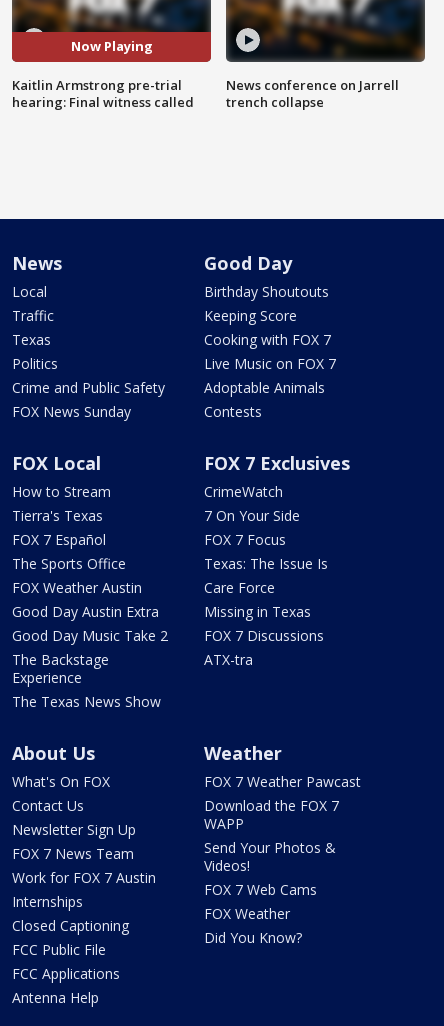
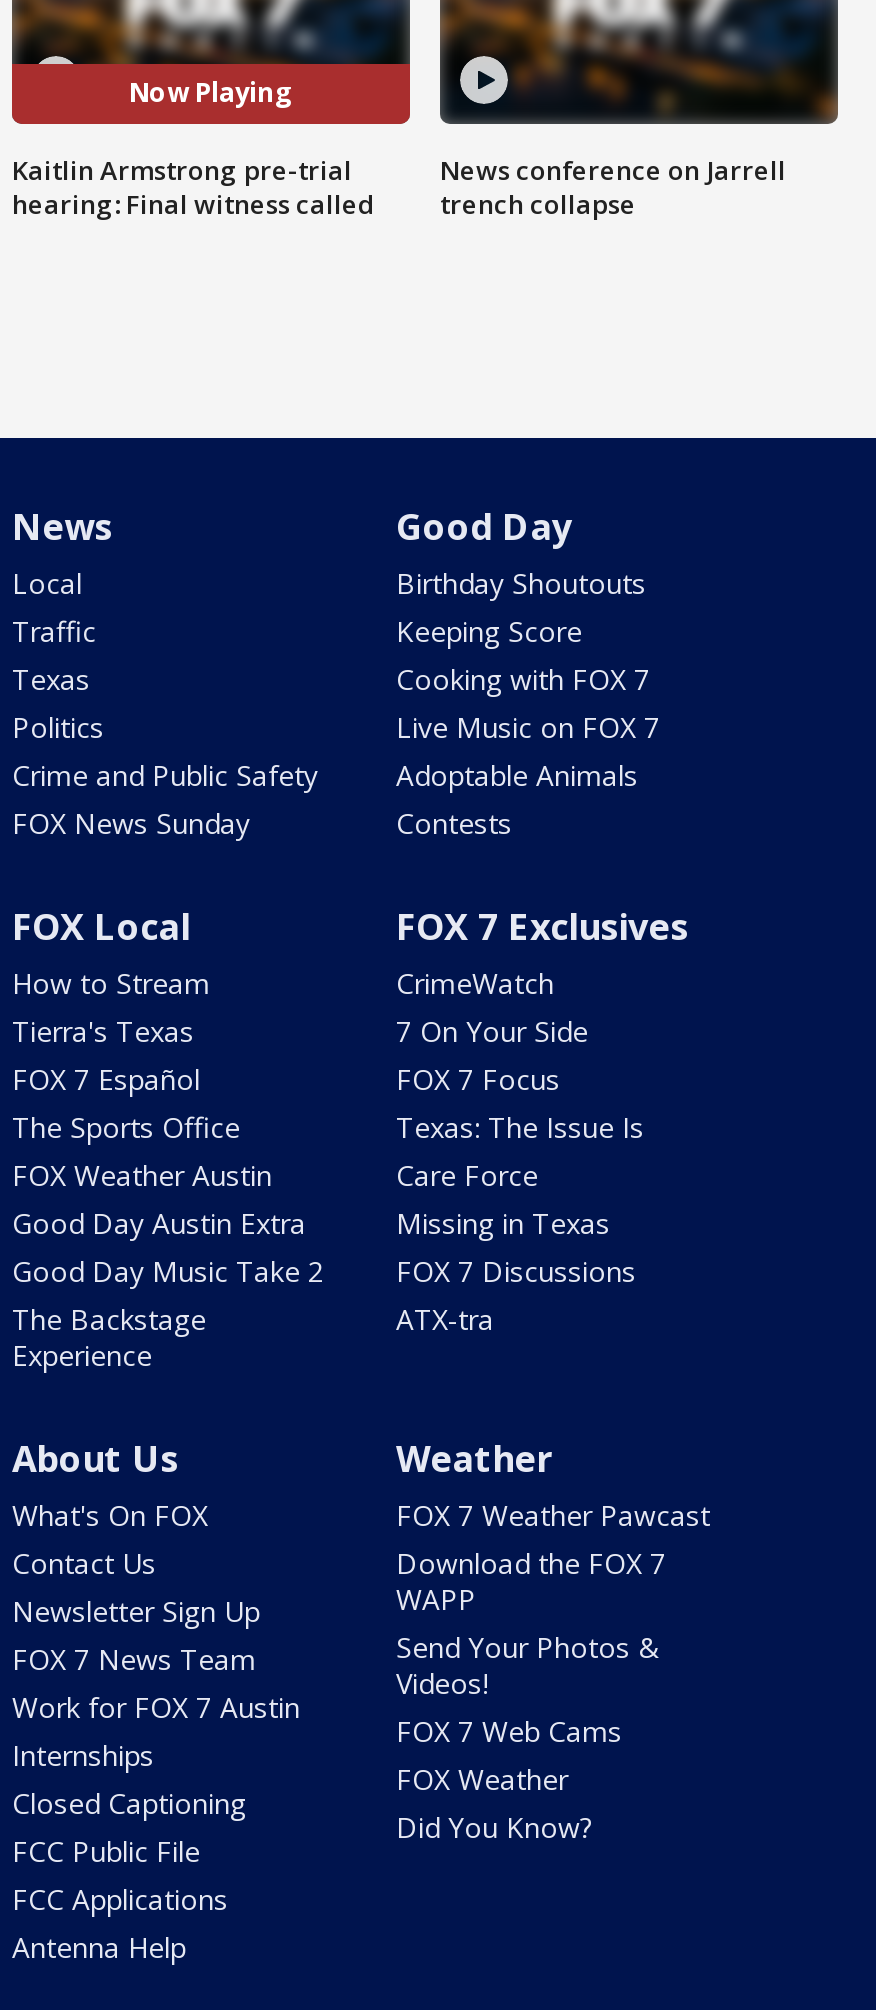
- The Texas News Show
